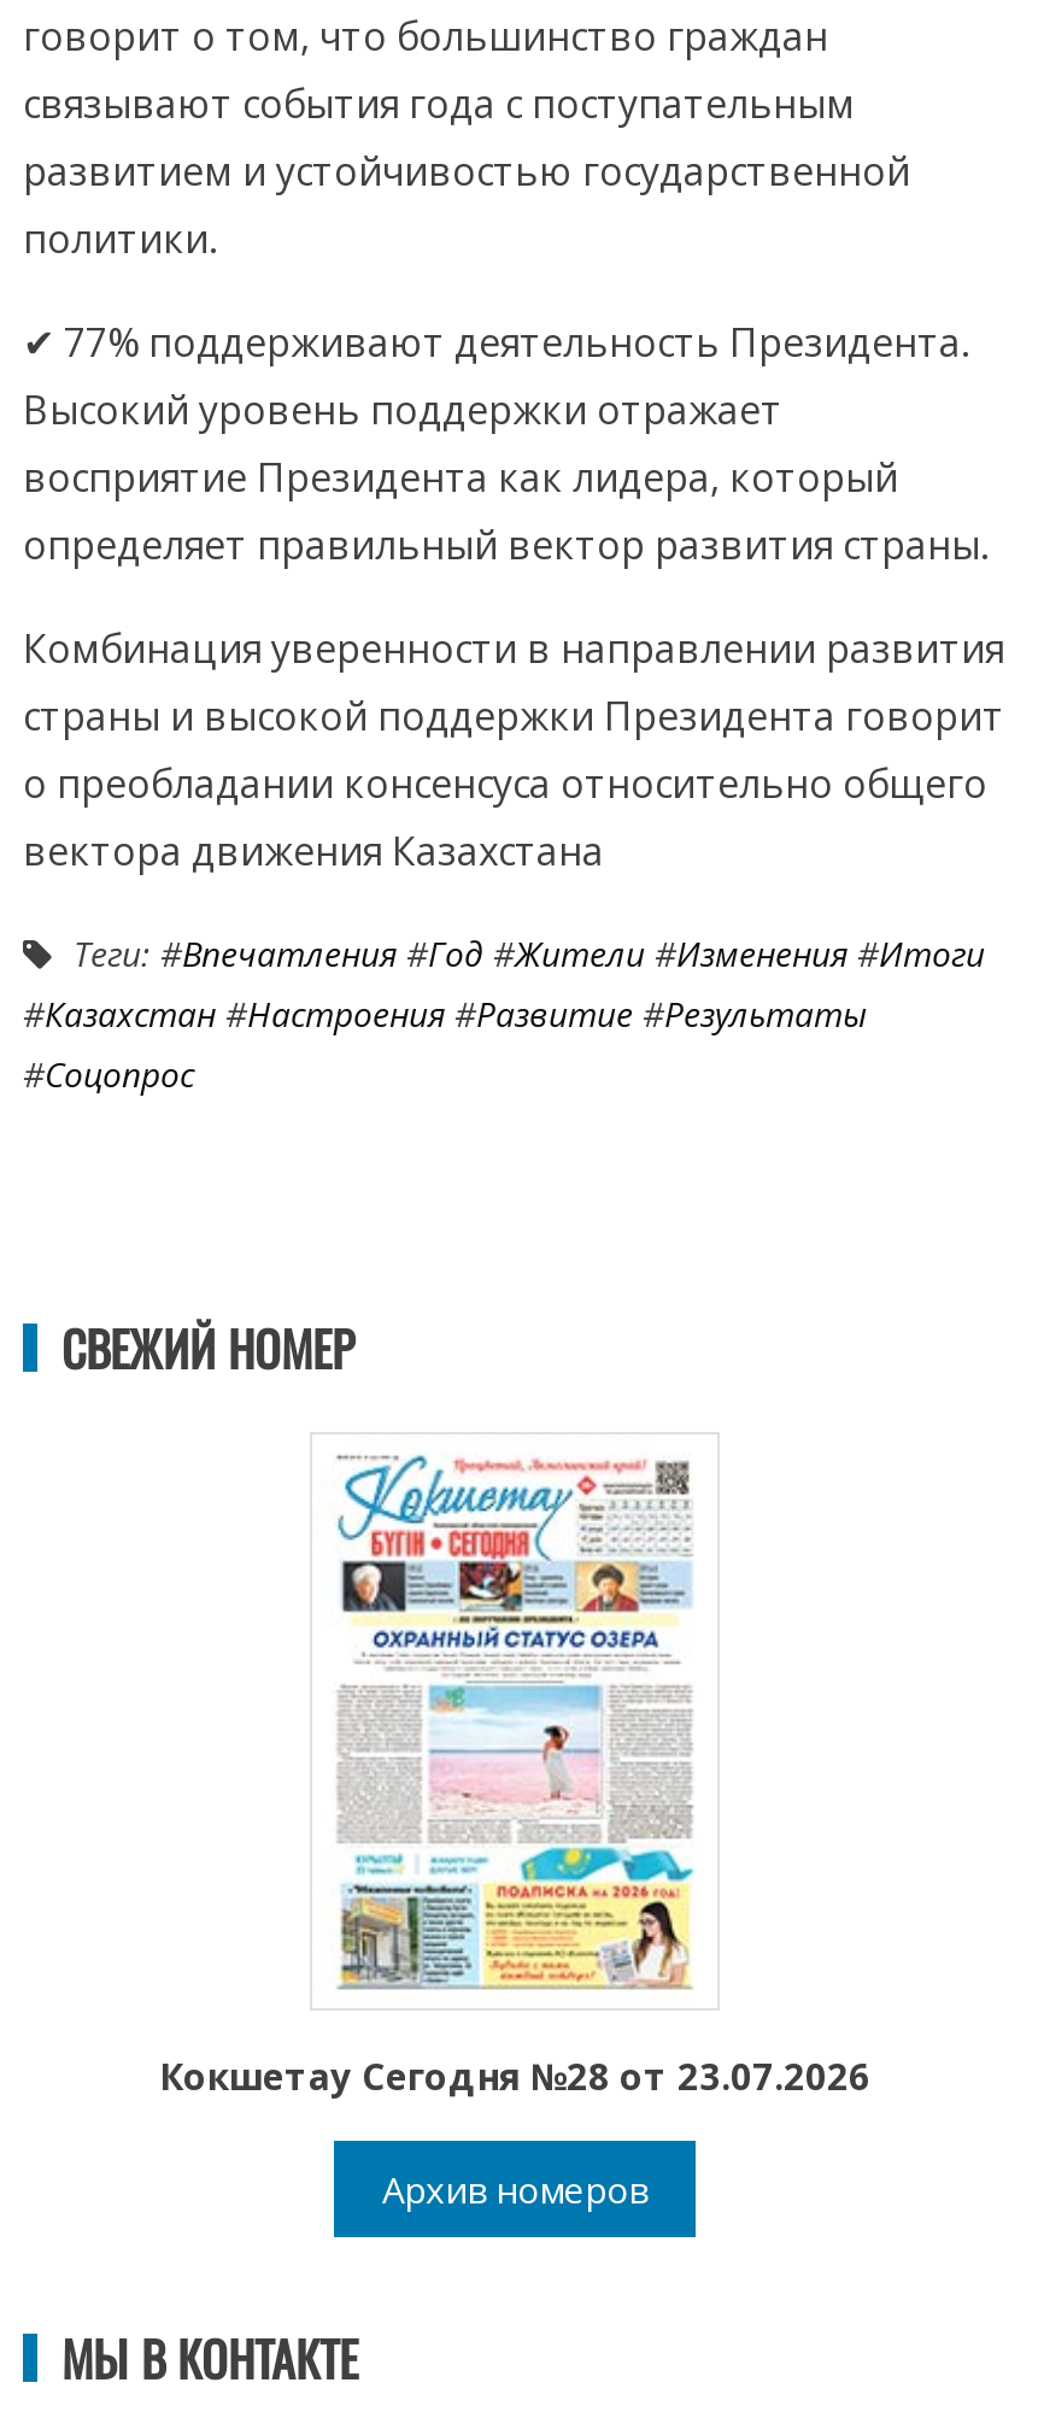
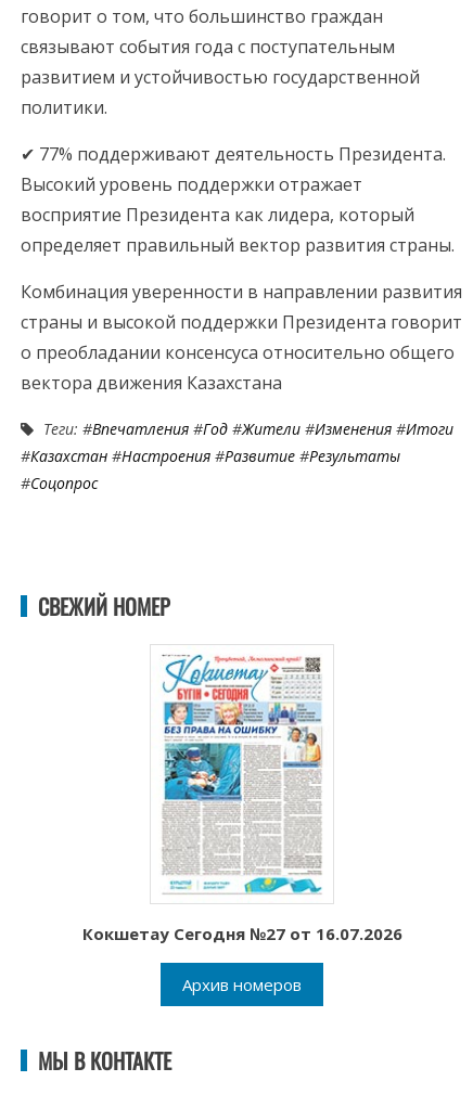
- [image]
- Кокшетау Сегодня №28 от 23.07.2026
+ [image]
+ Кокшетау Сегодня №27 от 16.07.2026
